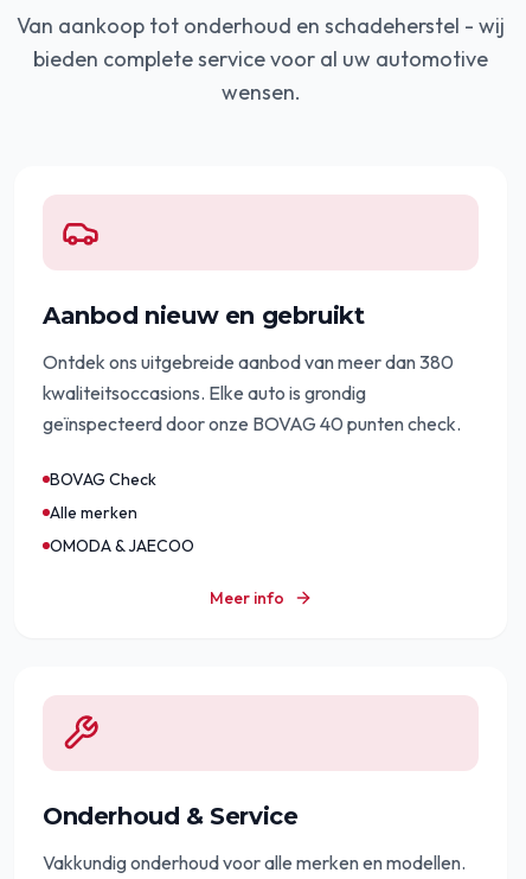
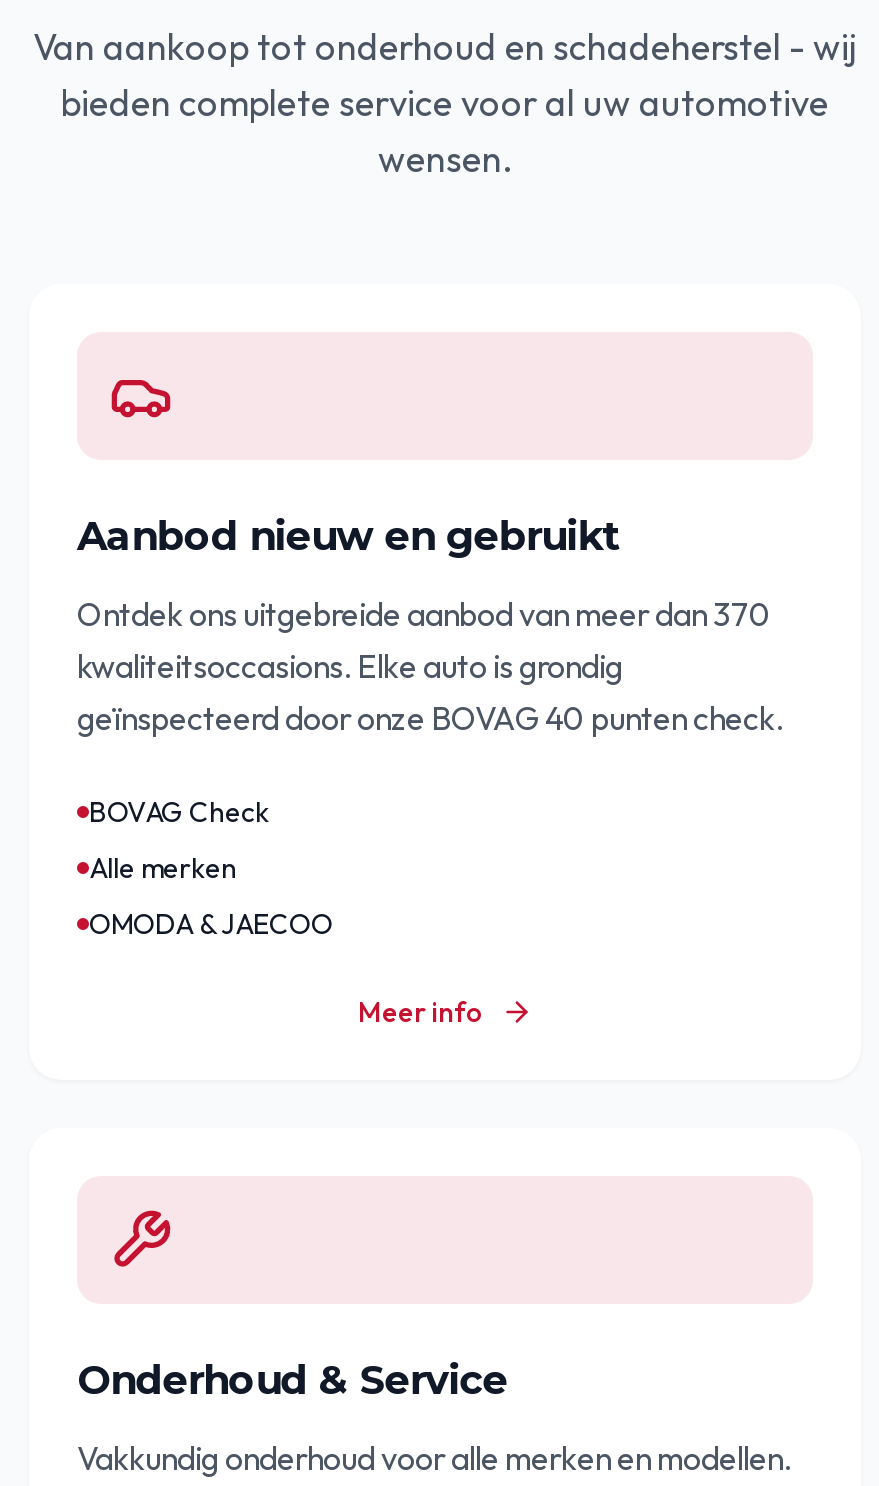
- Ontdek ons uitgebreide aanbod van meer dan 380
+ Ontdek ons uitgebreide aanbod van meer dan 370
